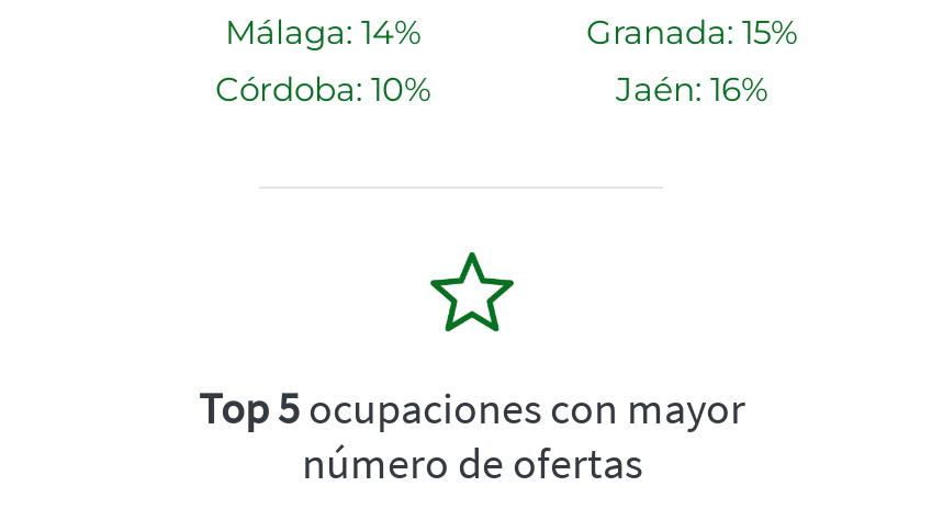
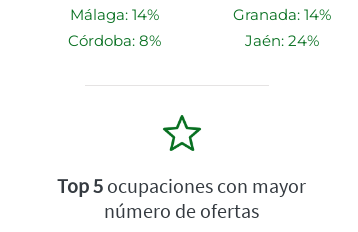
- Granada: 15%
+ Granada: 14%

- Córdoba: 10%
+ Córdoba: 8%

- Jaén: 16%
+ Jaén: 24%
